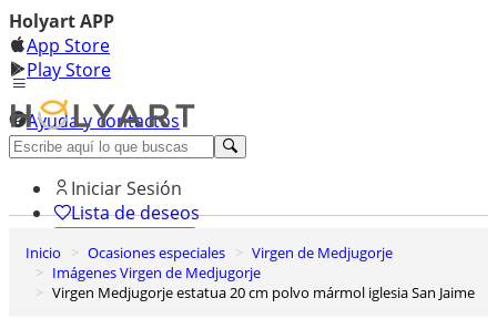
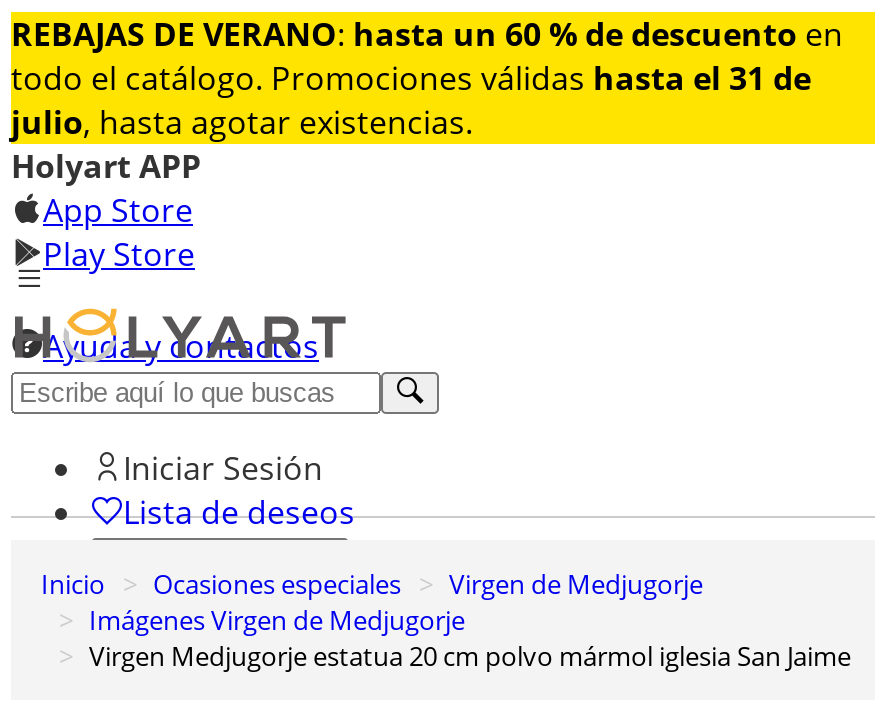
+ [image]
+ REBAJAS DE VERANO: hasta un 60 % de descuento en
+ todo el catálogo. Promociones válidas hasta el 31 de
+ julio, hasta agotar existencias.
